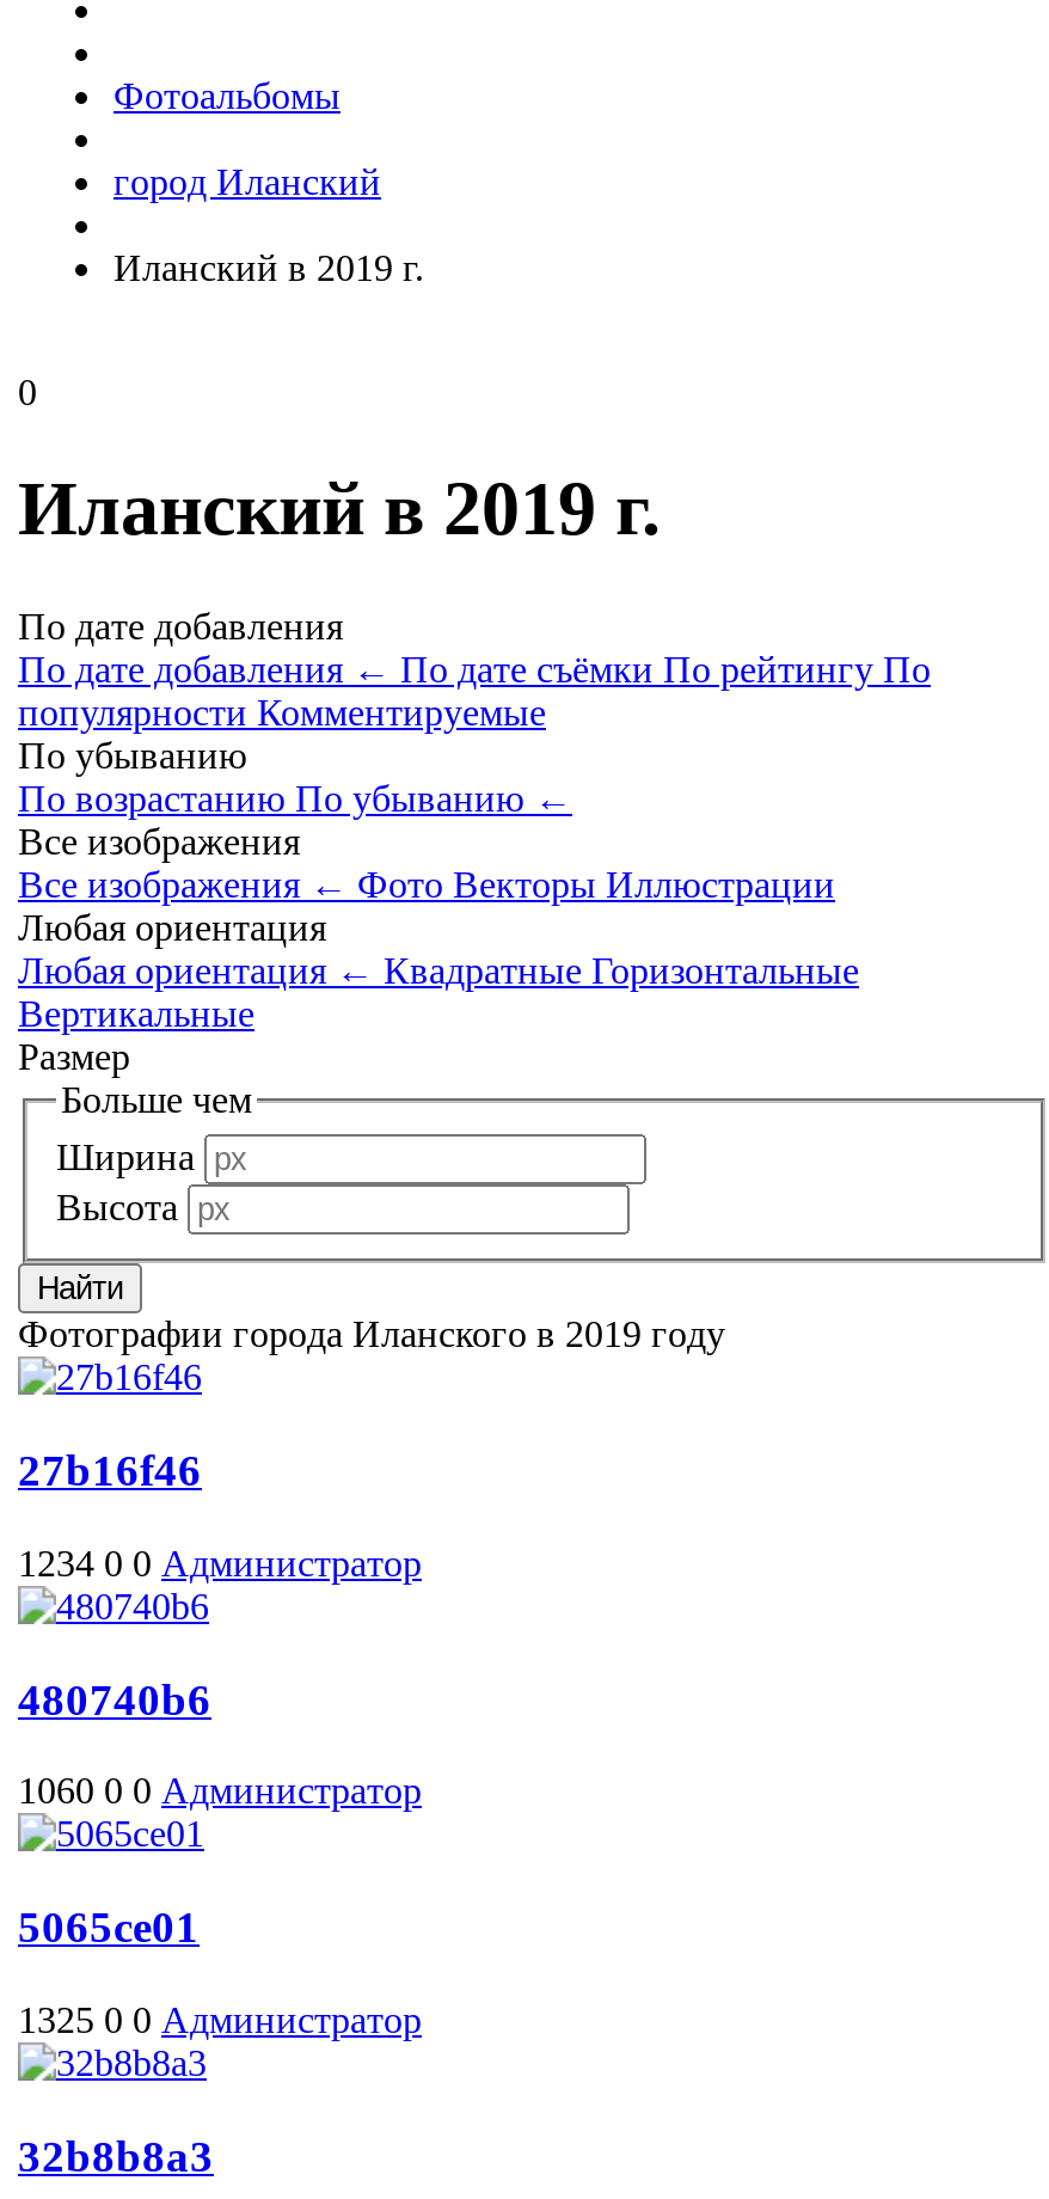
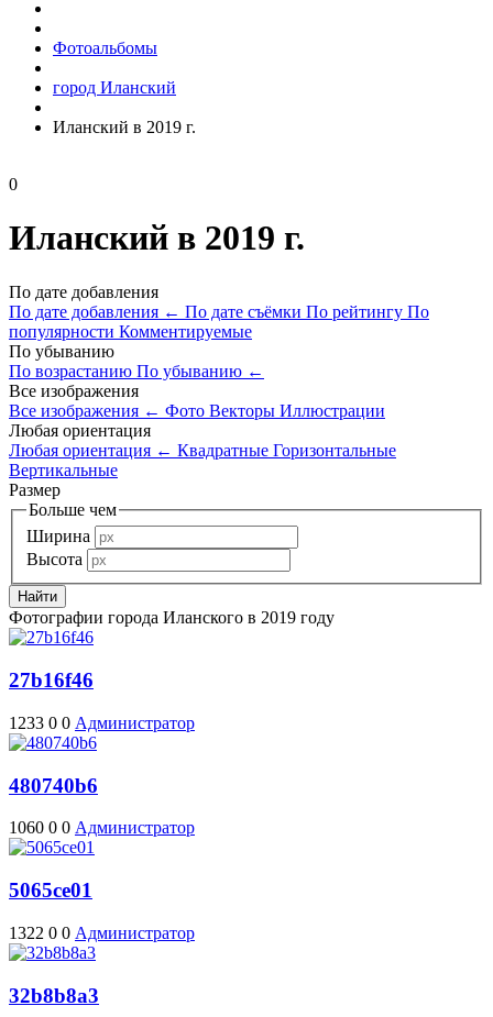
- 1234 0 0 Администратор
+ 1233 0 0 Администратор

- 1325 0 0 Администратор
+ 1322 0 0 Администратор
